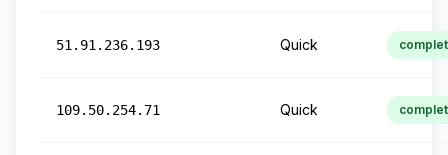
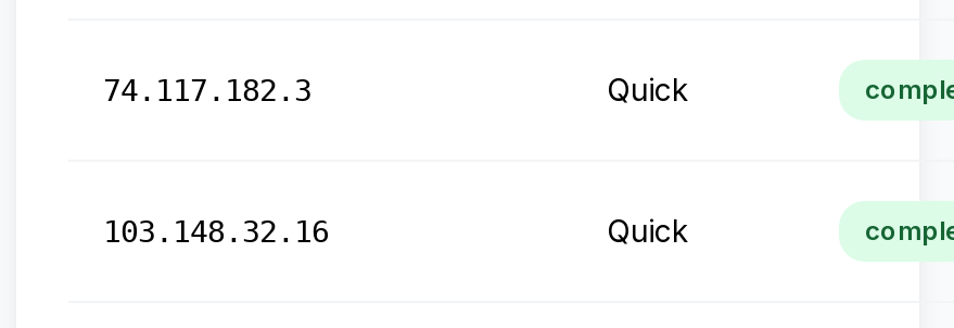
- 51.91.236.193
+ 74.117.182.3

- 109.50.254.71
+ 103.148.32.16
